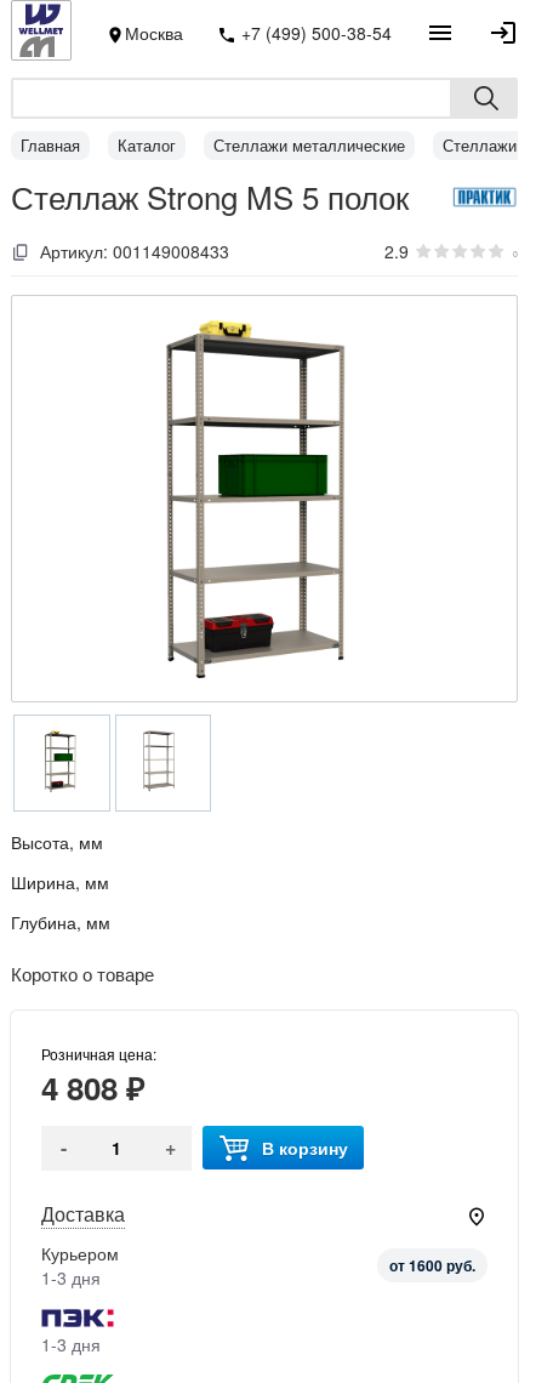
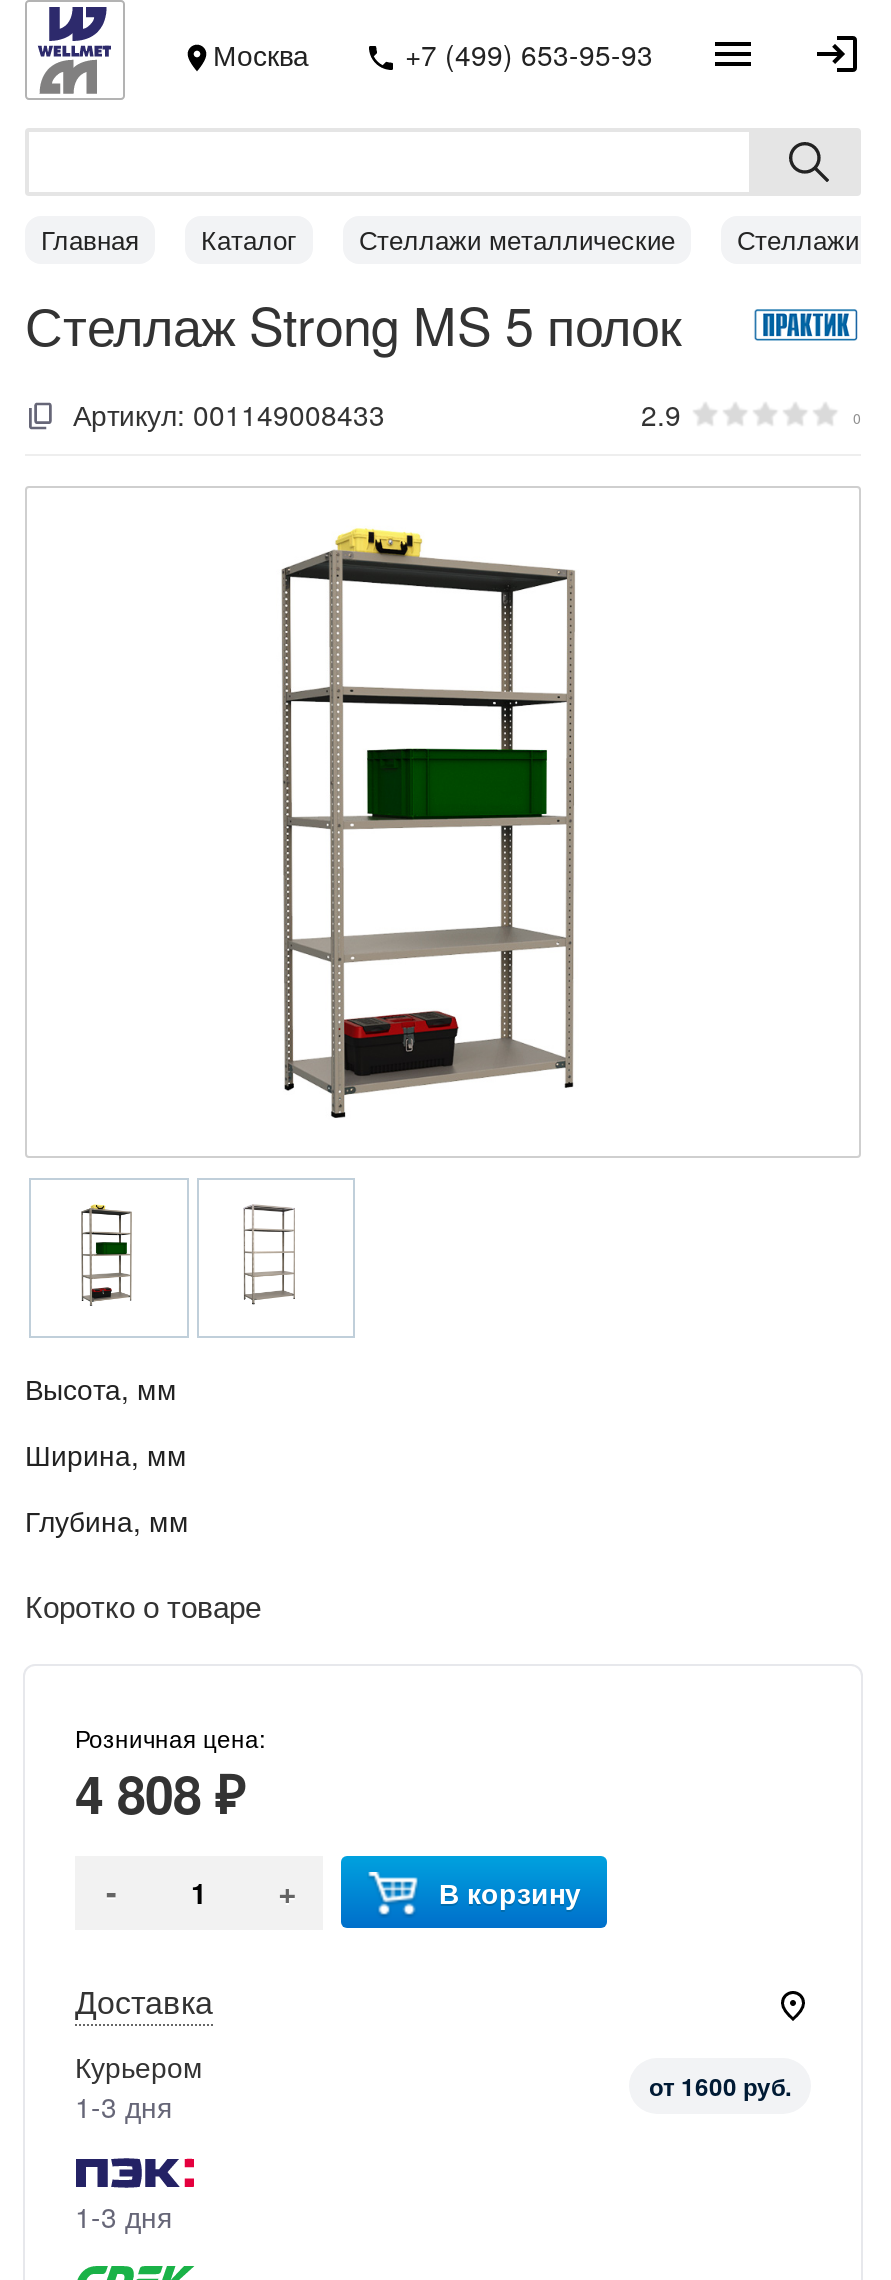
- +7 (499) 500-38-54
+ +7 (499) 653-95-93
